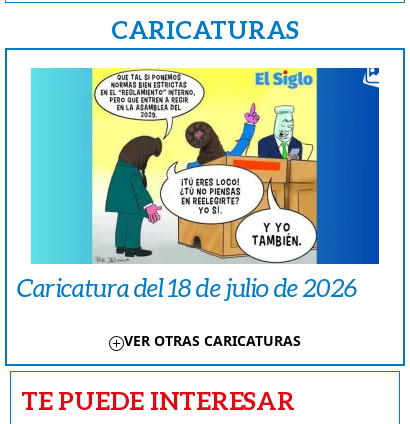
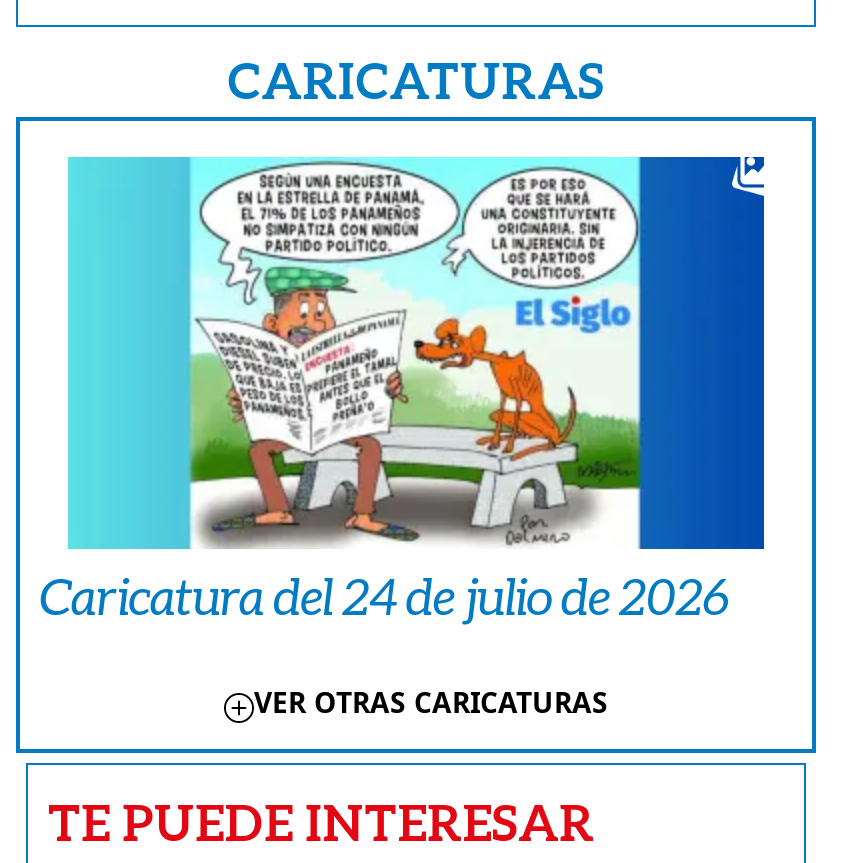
- [image]
- Caricatura del 18 de julio de 2026
+ [image]
+ Caricatura del 24 de julio de 2026
